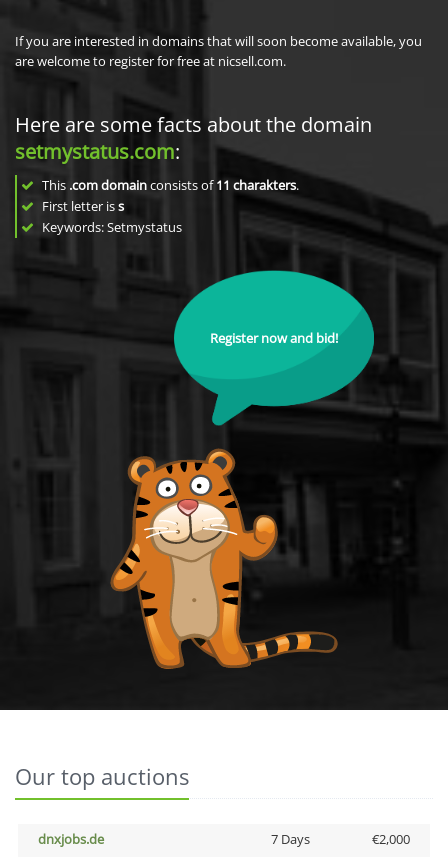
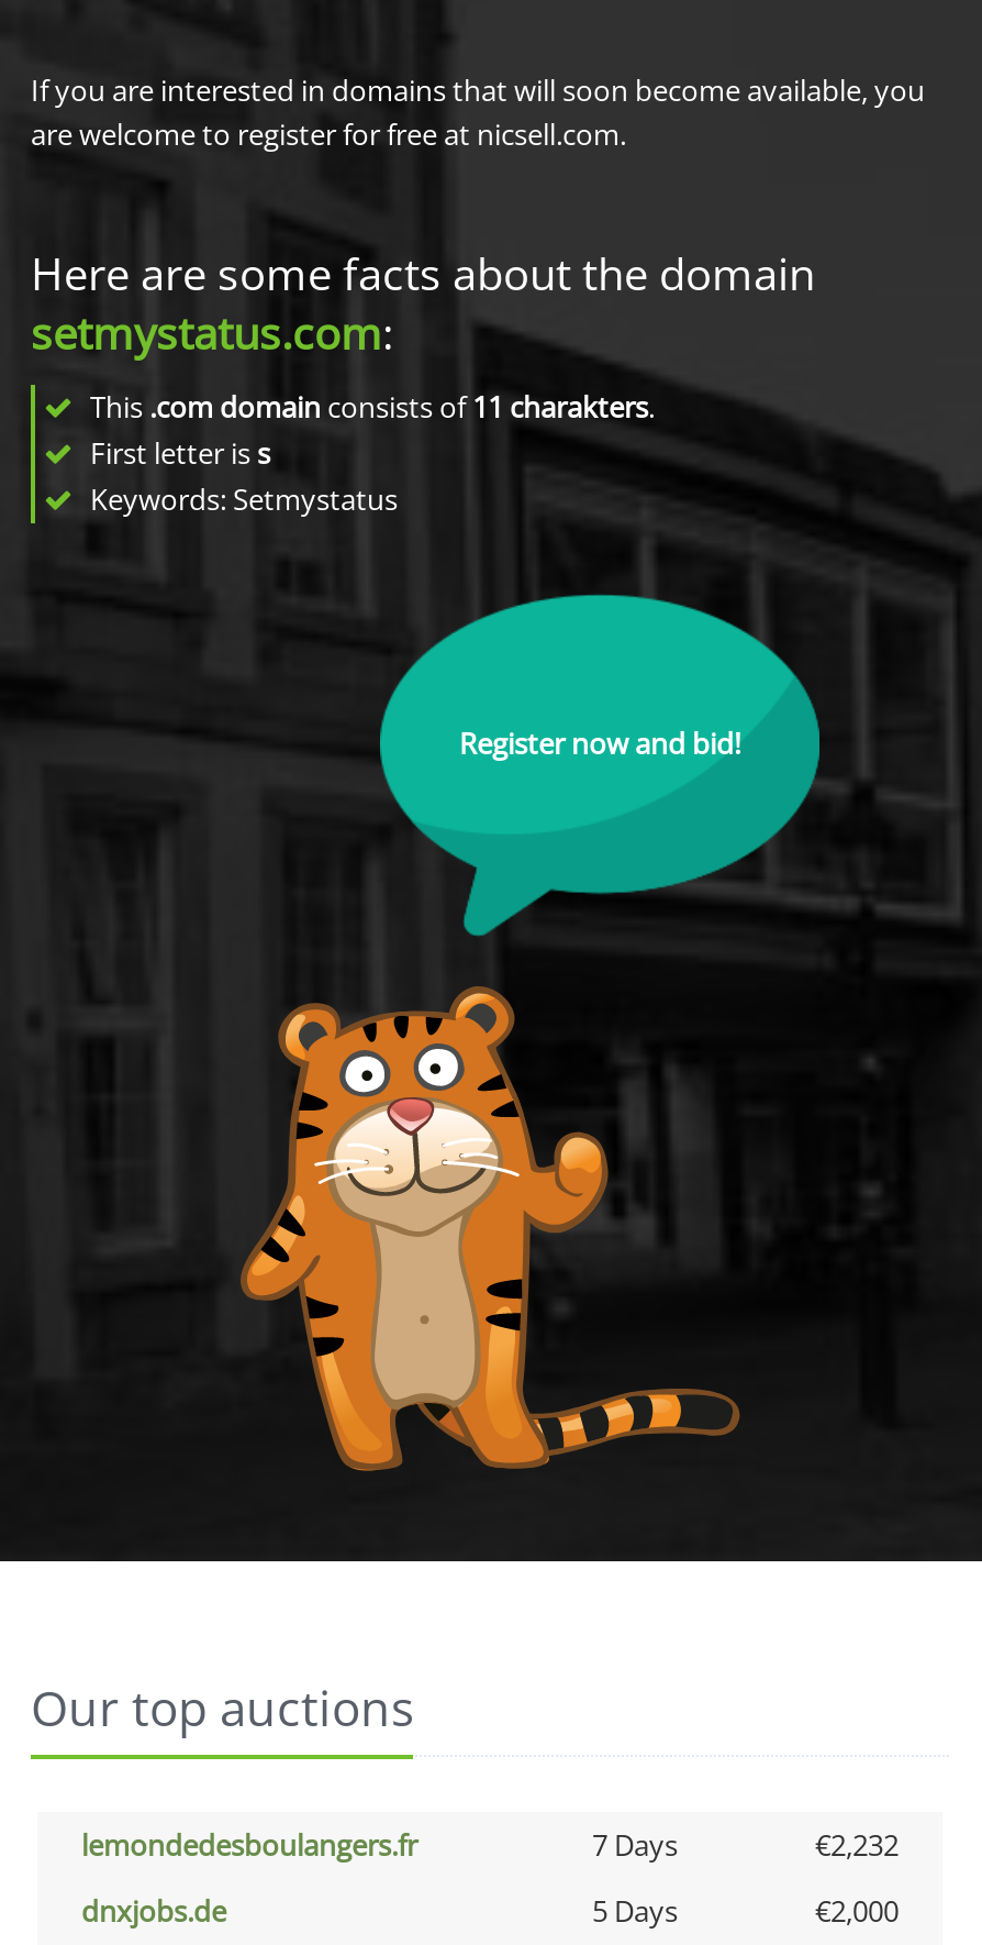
+ lemondedesboulangers.fr
+ 7 Days
+ €2,232

- 7 Days
+ 5 Days
